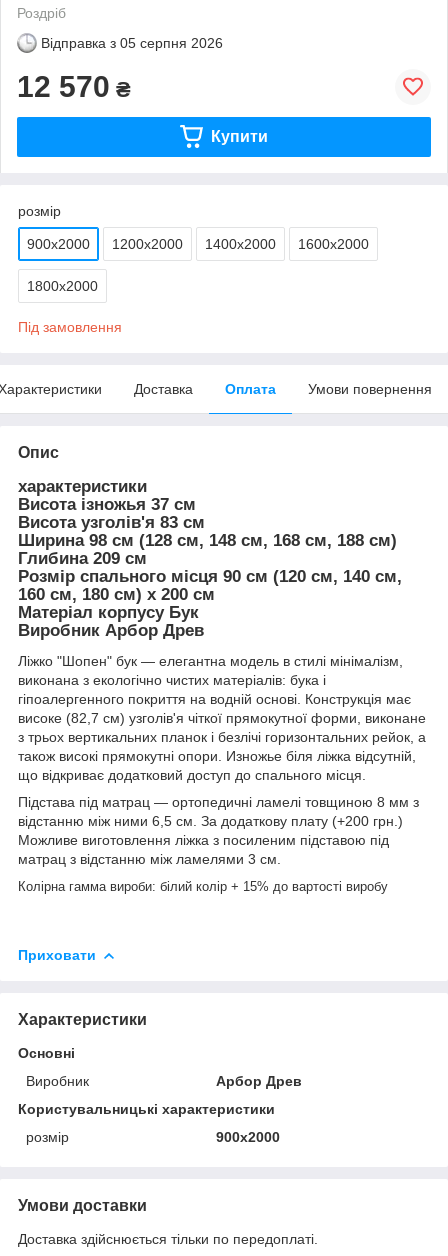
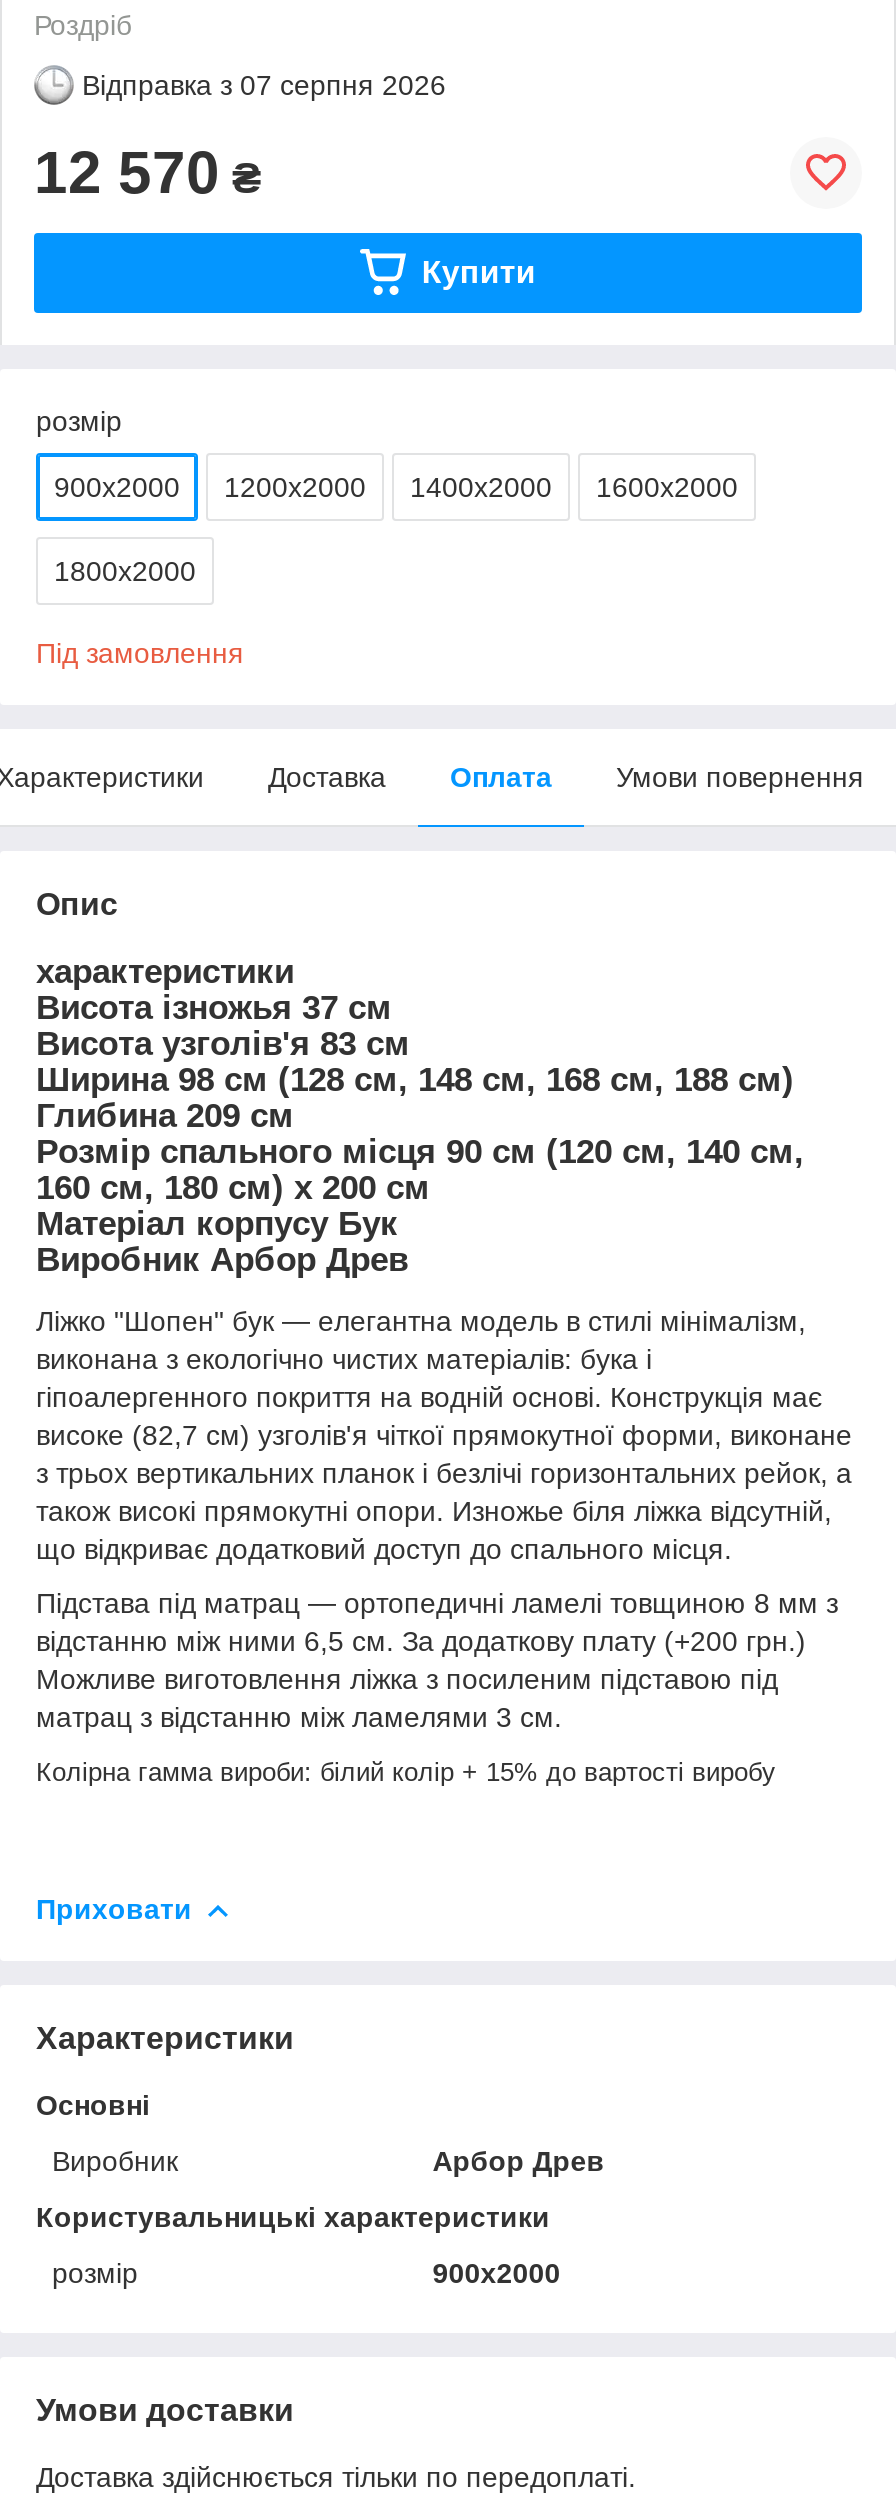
- Відправка з 05 серпня 2026
+ Відправка з 07 серпня 2026
